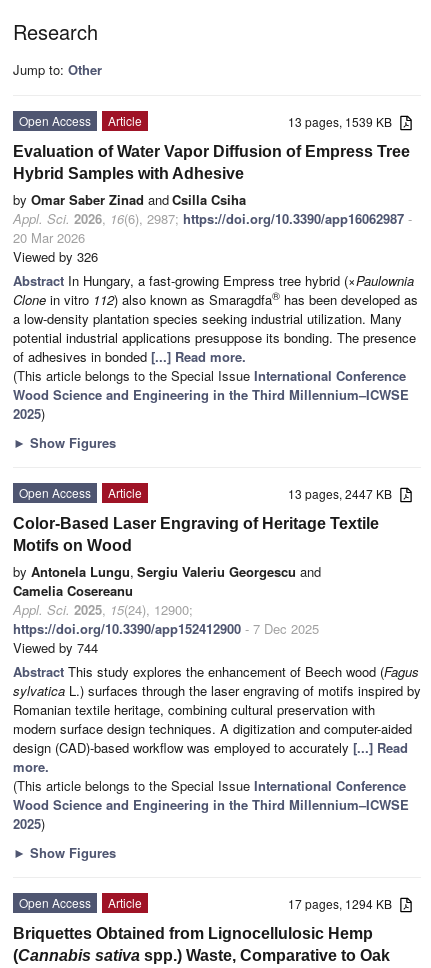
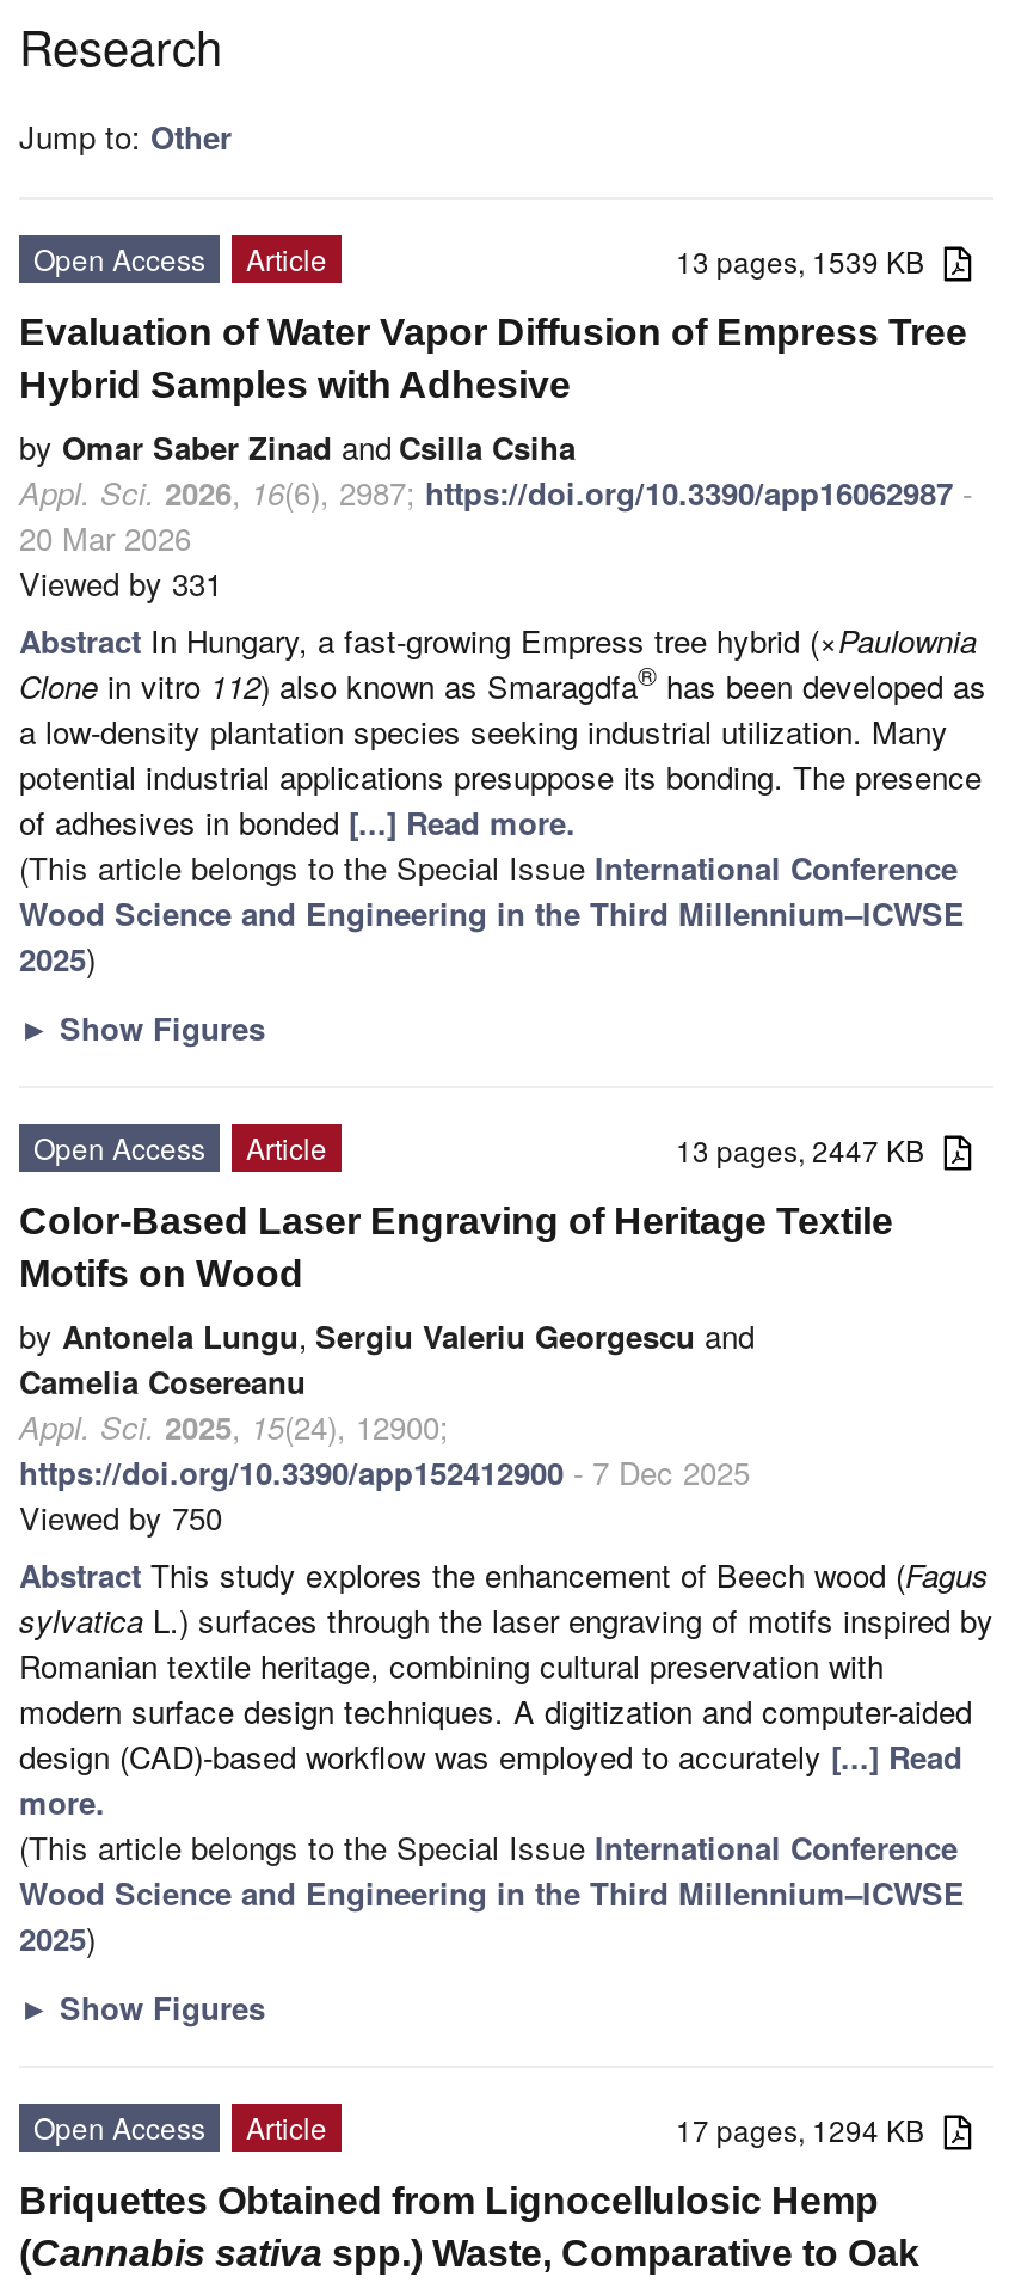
- Viewed by 326
+ Viewed by 331

- Viewed by 744
+ Viewed by 750
